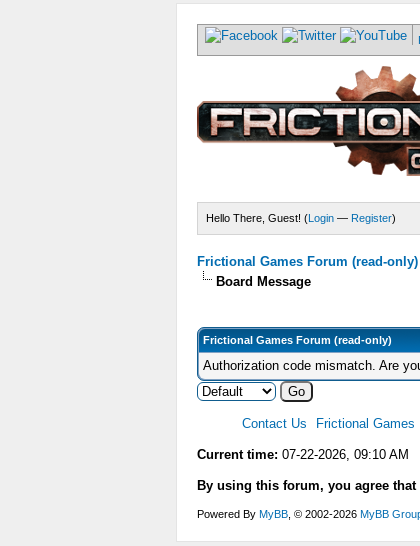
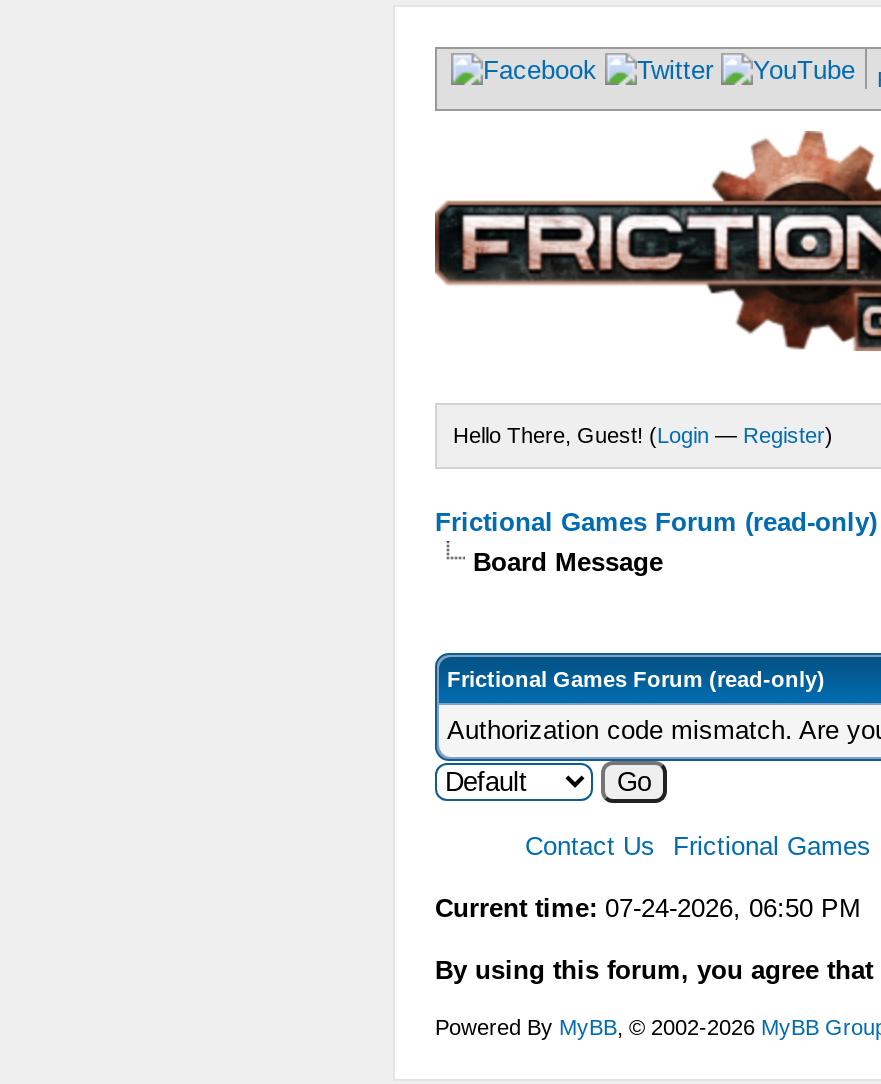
- Current time: 07-22-2026, 09:10 AM
+ Current time: 07-24-2026, 06:50 PM
